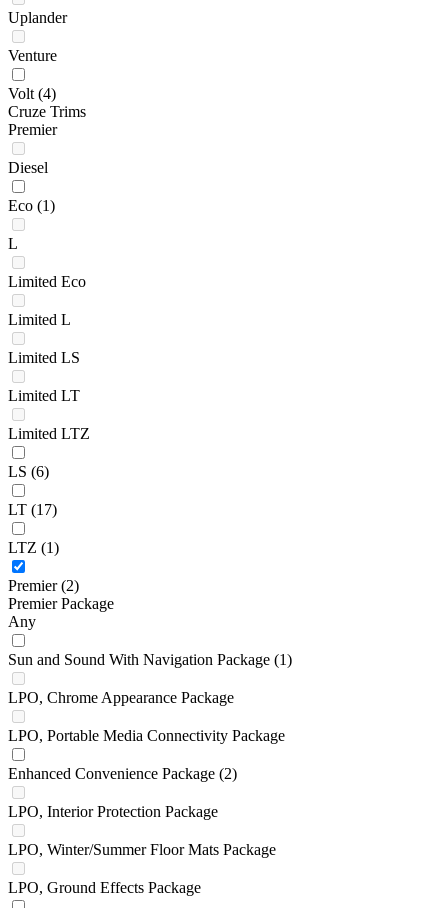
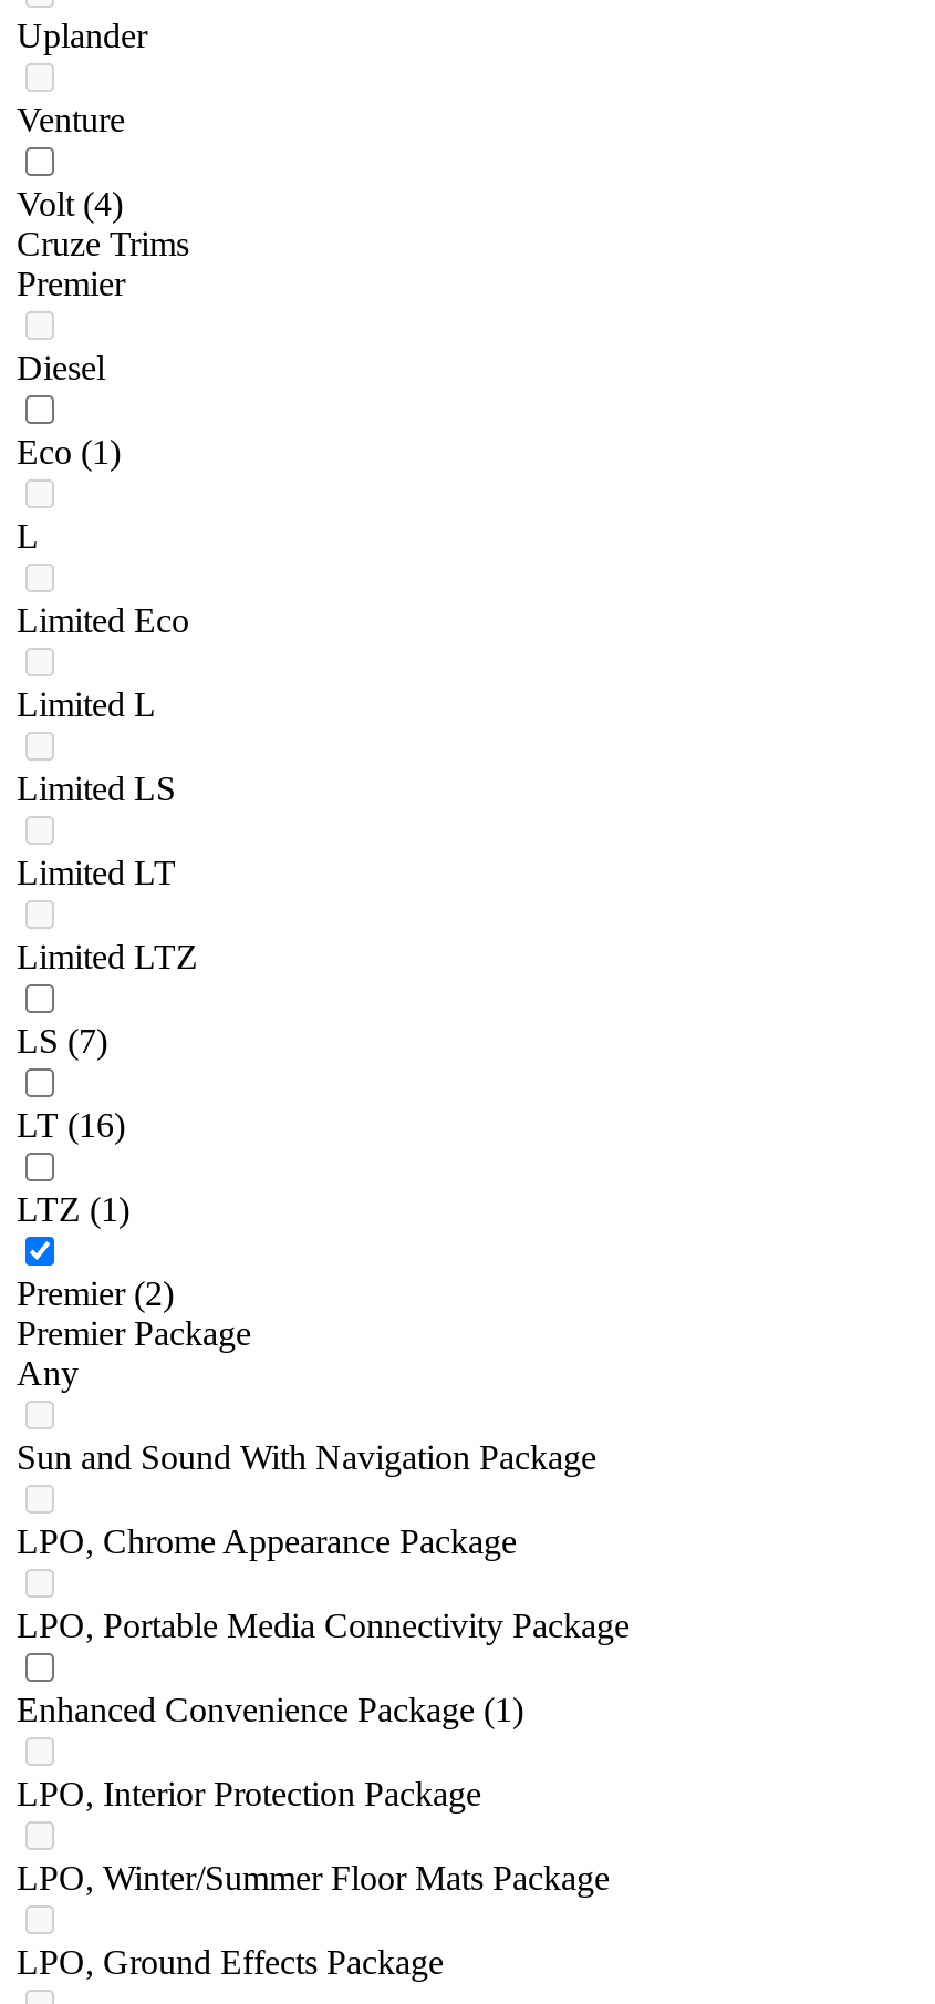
- LS (6)
+ LS (7)

- LT (17)
+ LT (16)

- Sun and Sound With Navigation Package (1)
+ Sun and Sound With Navigation Package

- Enhanced Convenience Package (2)
+ Enhanced Convenience Package (1)
